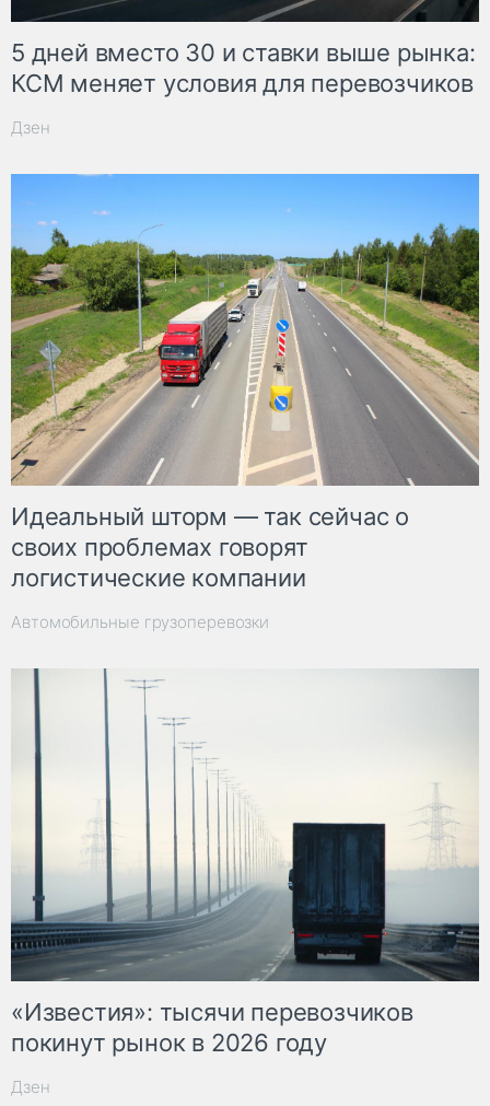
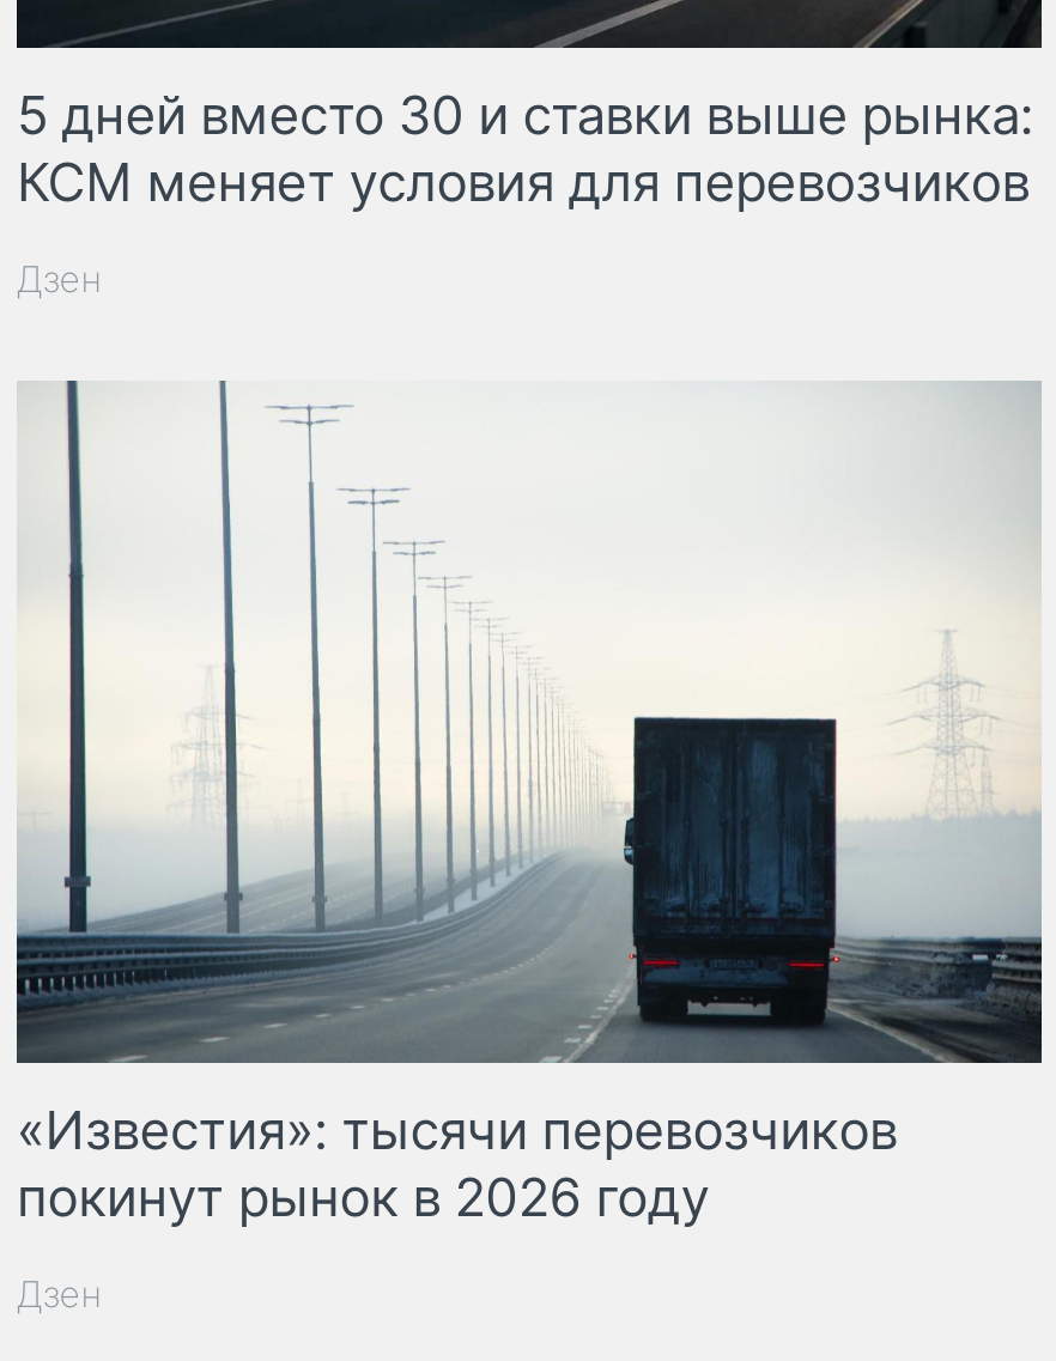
- [image]
- Идеальный шторм — так сейчас о
- своих проблемах говорят
- логистические компании
- Автомобильные грузоперевозки
